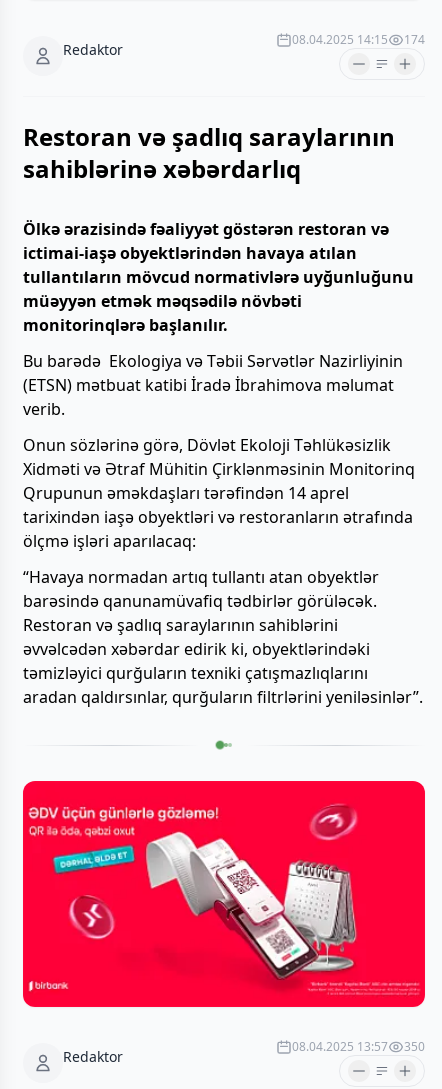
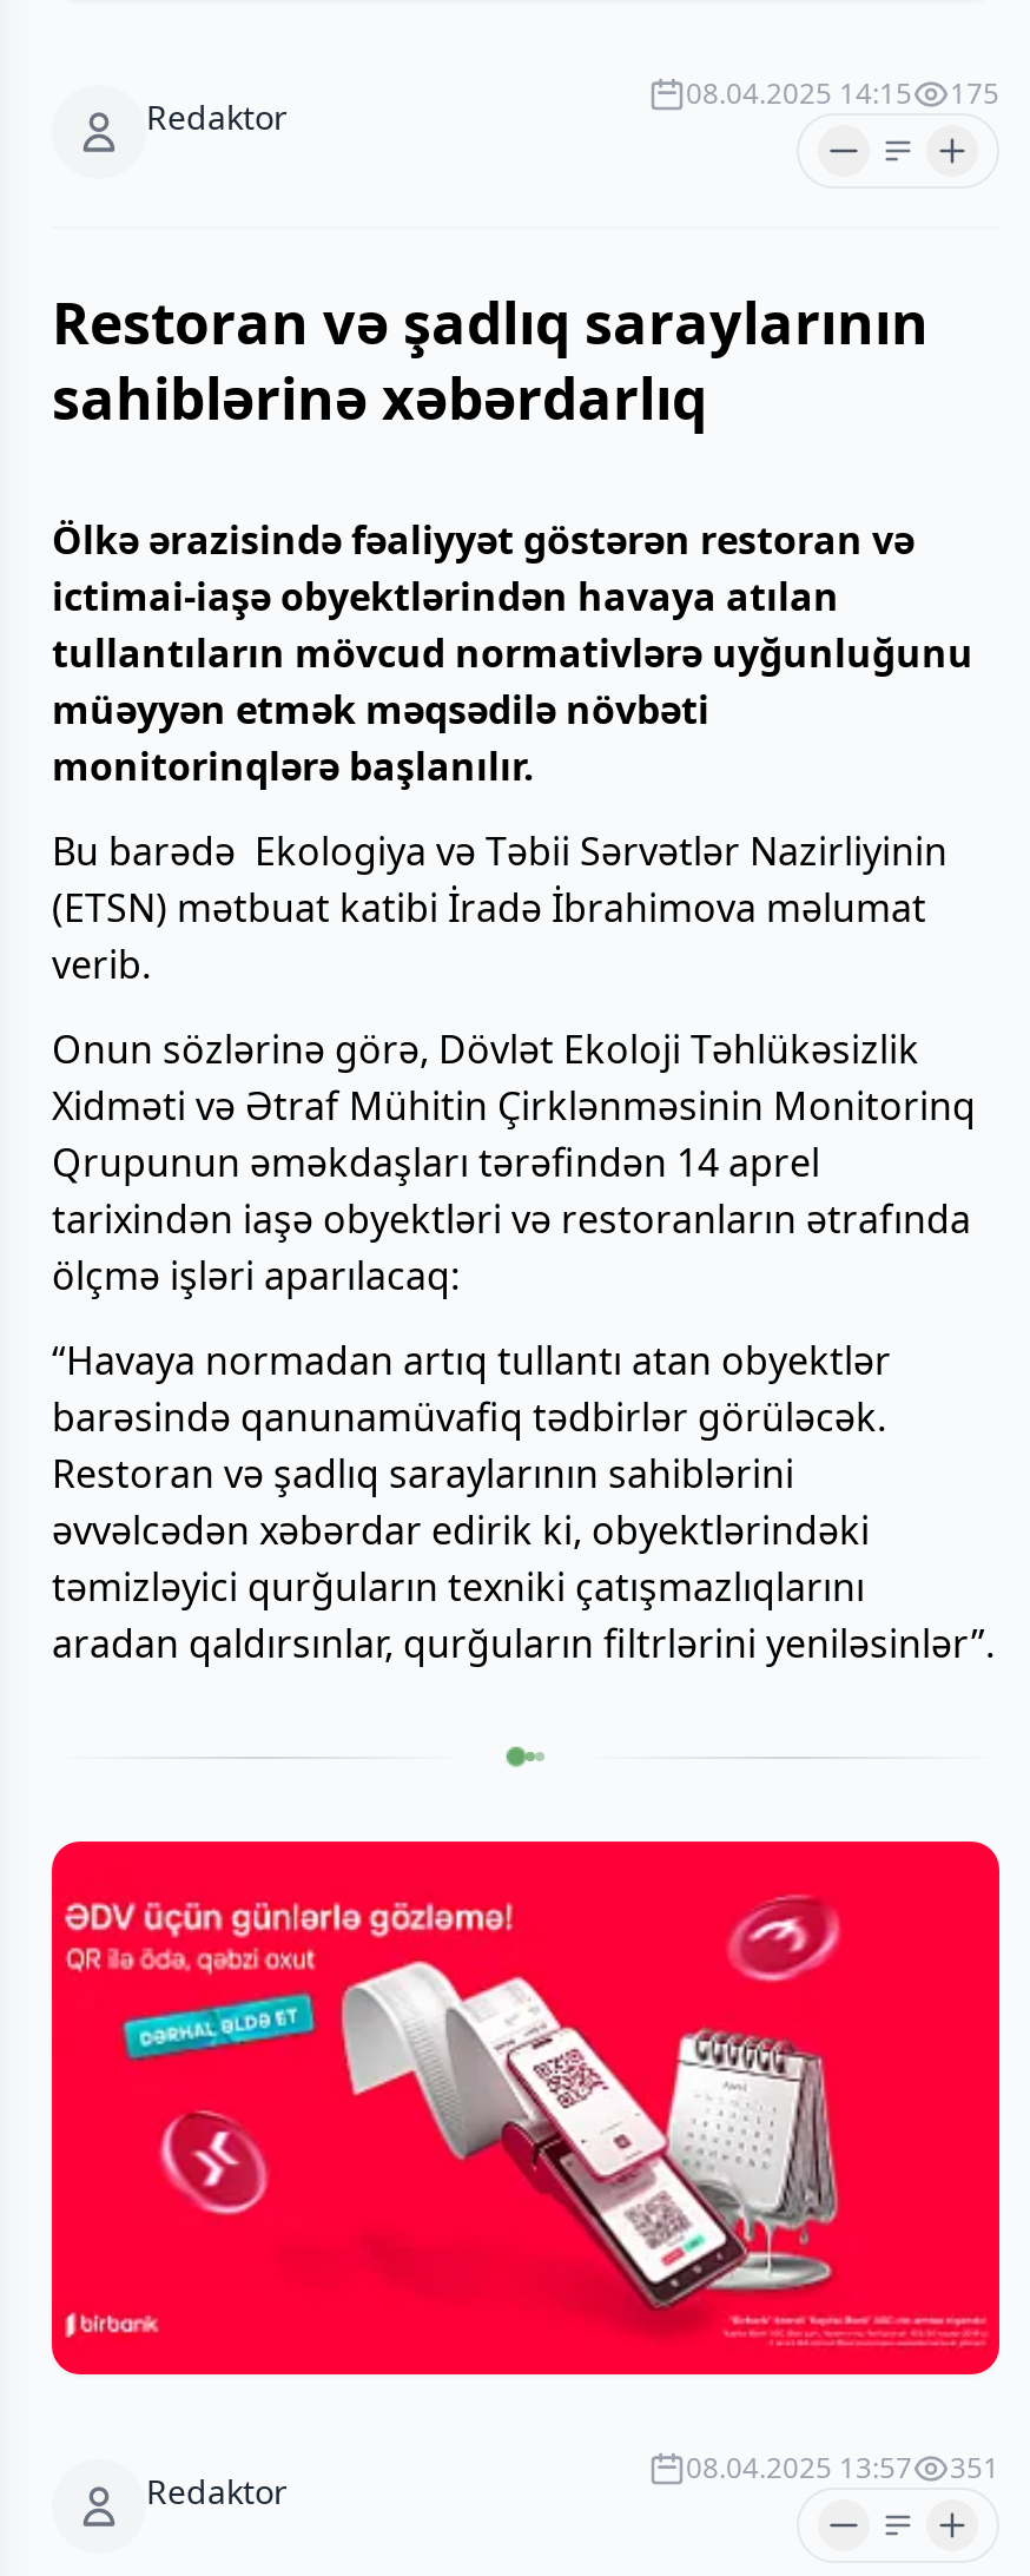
- 08.04.2025 14:15 174
+ 08.04.2025 14:15 175

- 08.04.2025 13:57 350
+ 08.04.2025 13:57 351
